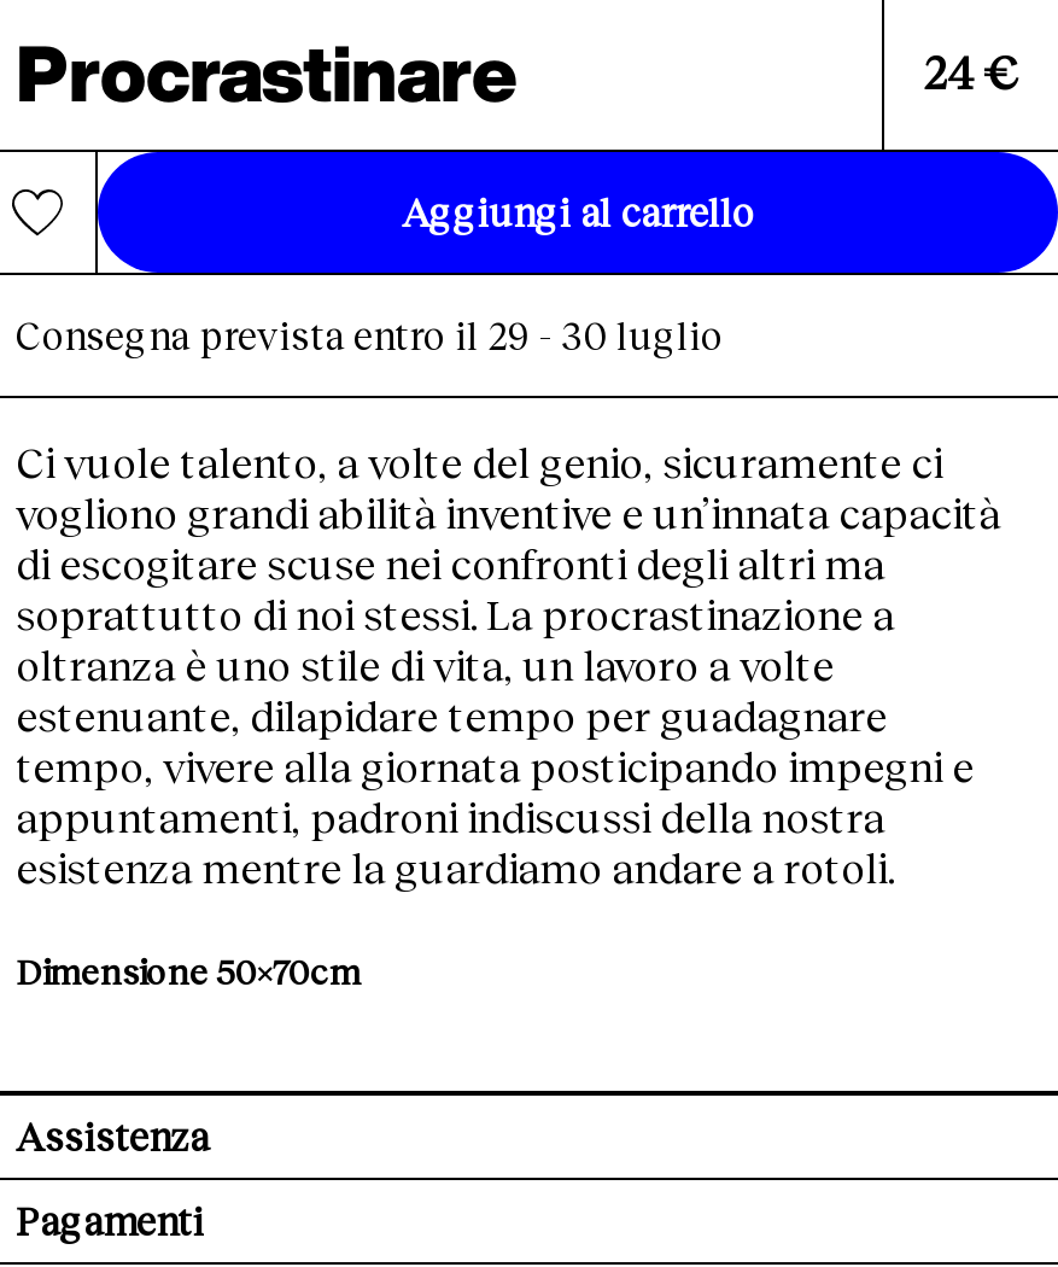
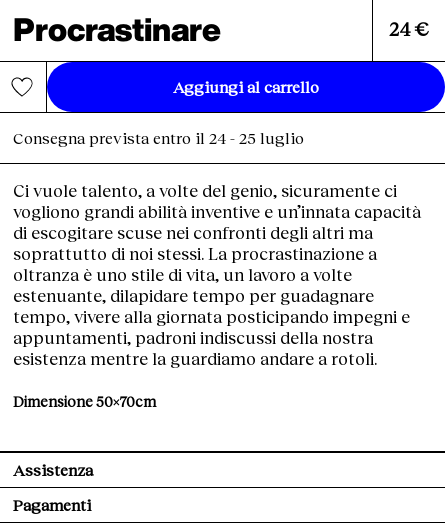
- Consegna prevista entro il 29 - 30 luglio
+ Consegna prevista entro il 24 - 25 luglio
